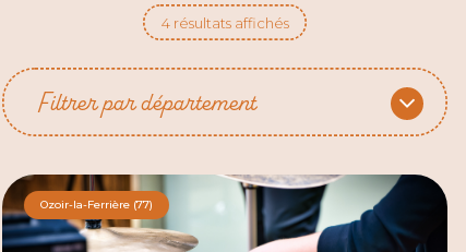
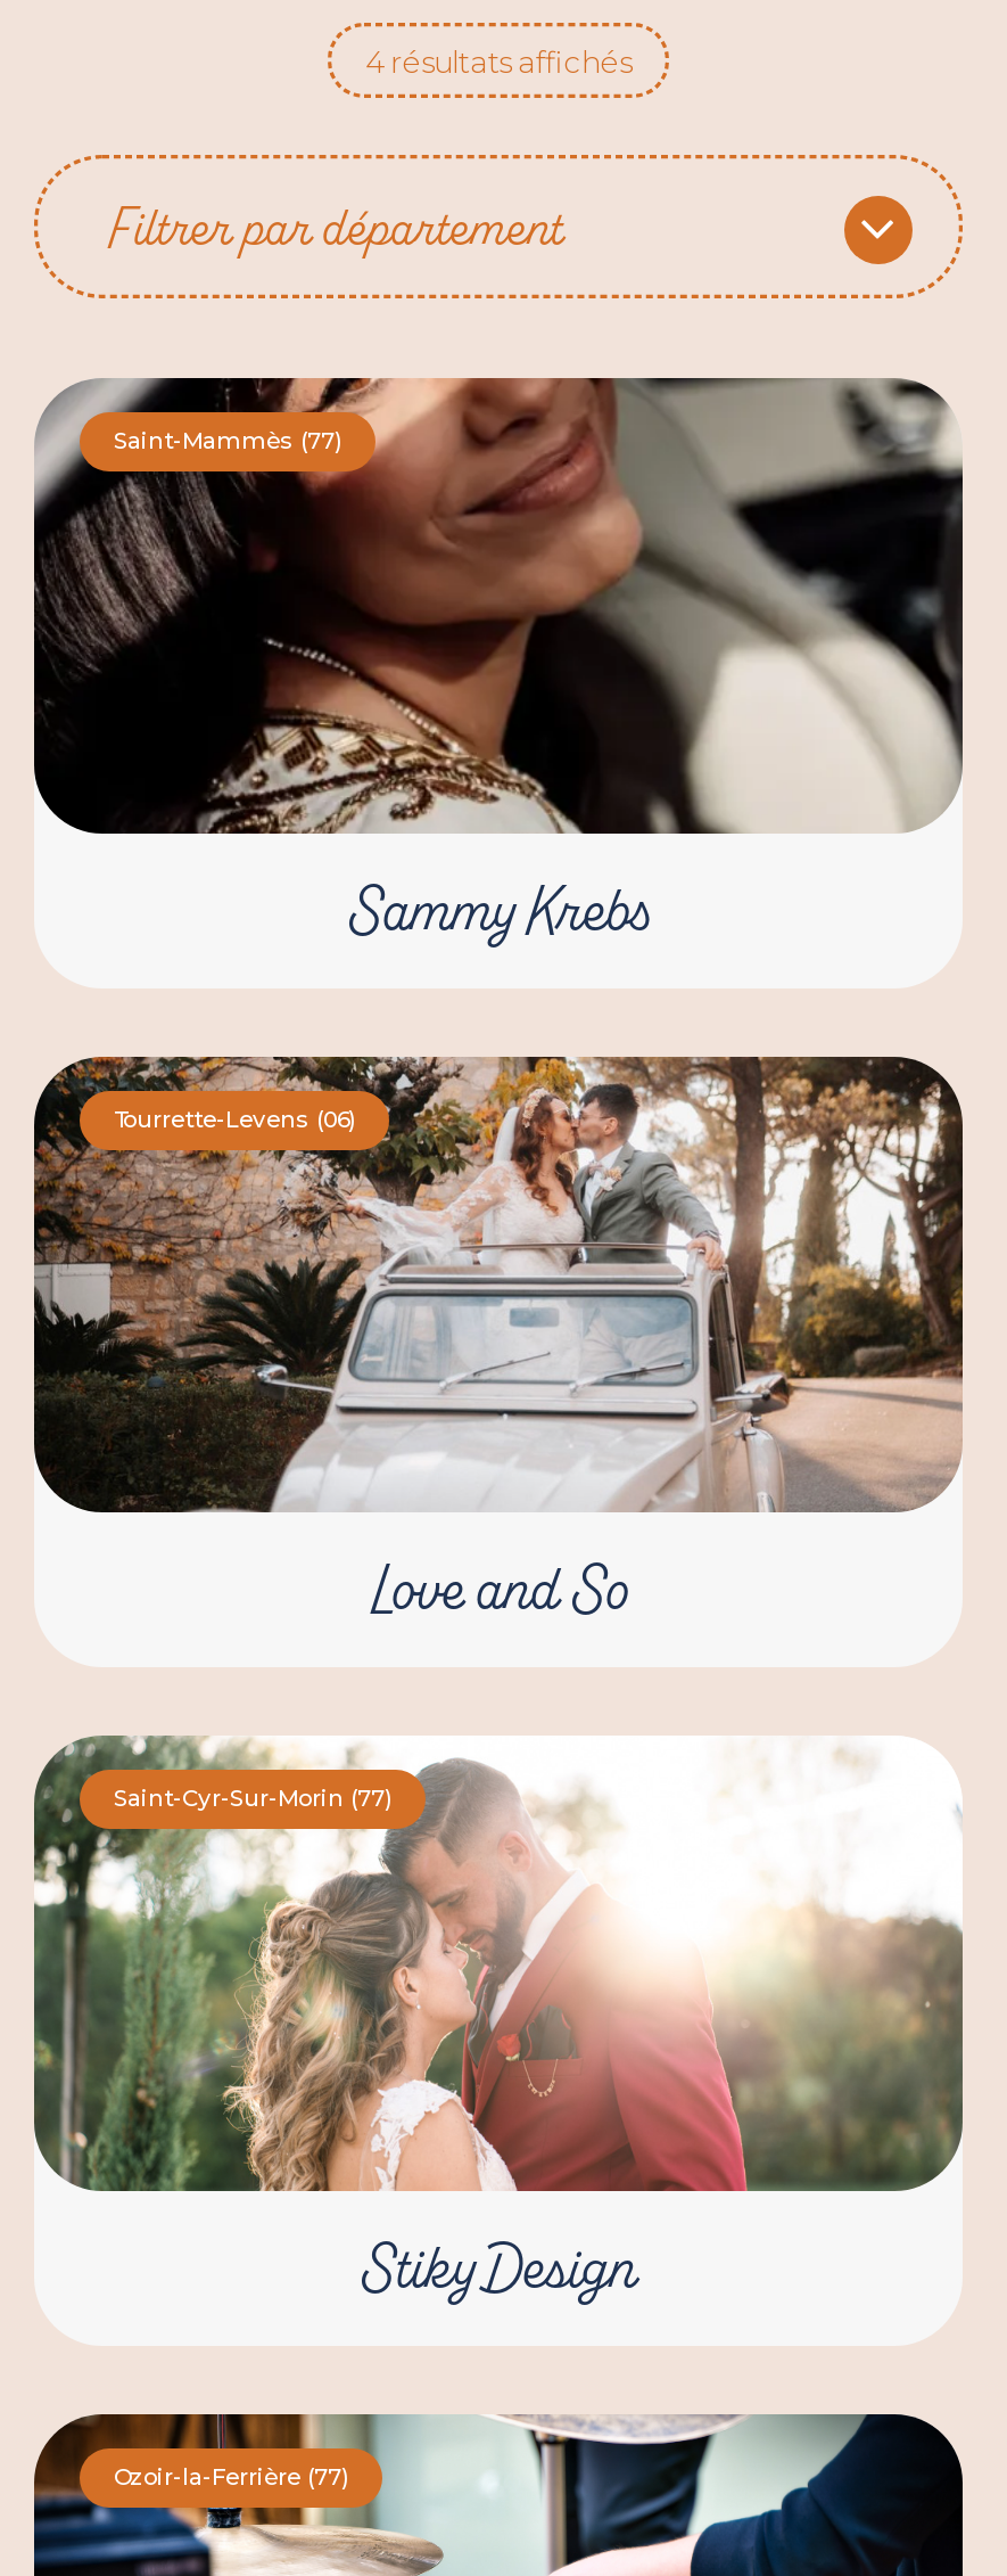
+ [image]
+ Sammy Krebs
+ Tourrette-Levens (06)

+ [image]
+ Love and So
+ Saint-Cyr-Sur-Morin (77)

+ [image]
+ Saint-Mammès (77)

+ Stiky Design
